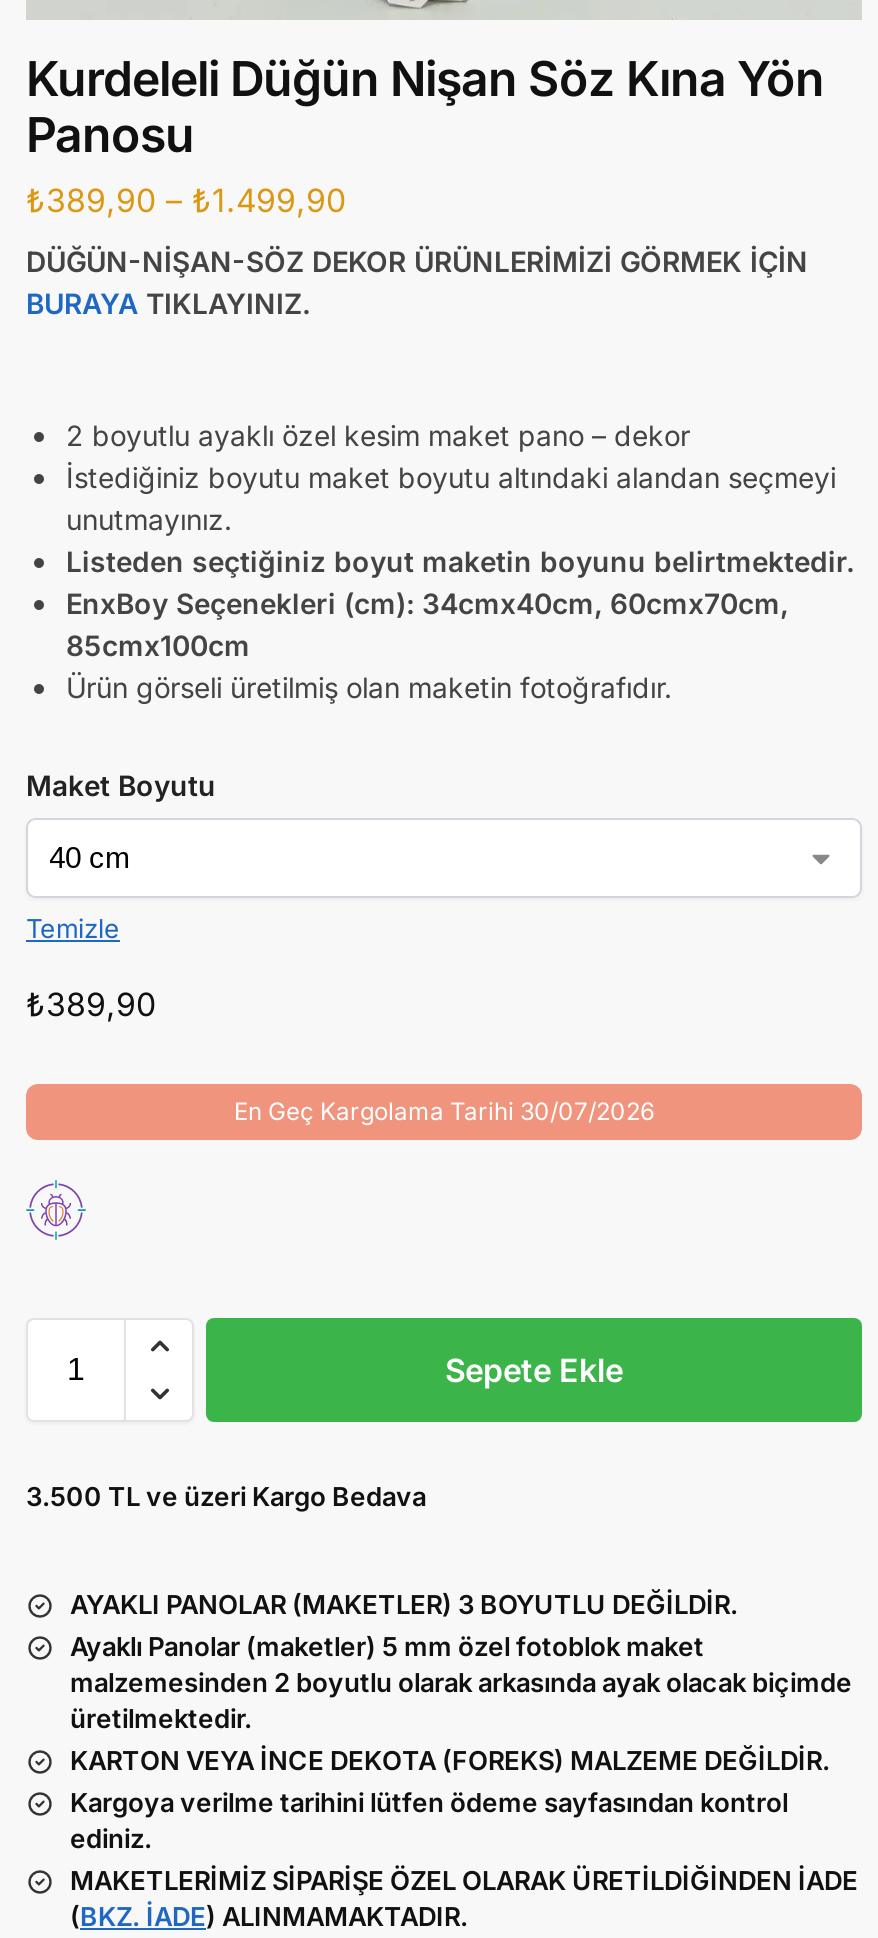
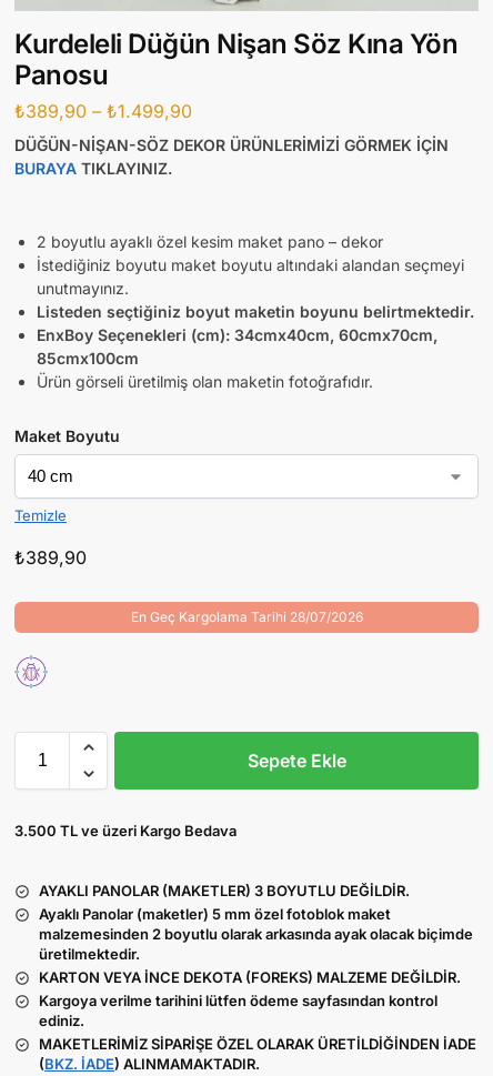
- En Geç Kargolama Tarihi 30/07/2026
+ En Geç Kargolama Tarihi 28/07/2026
